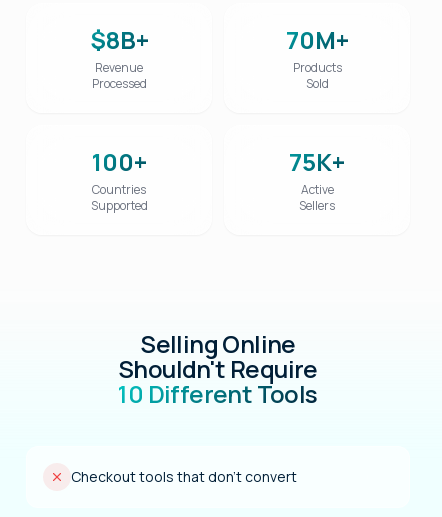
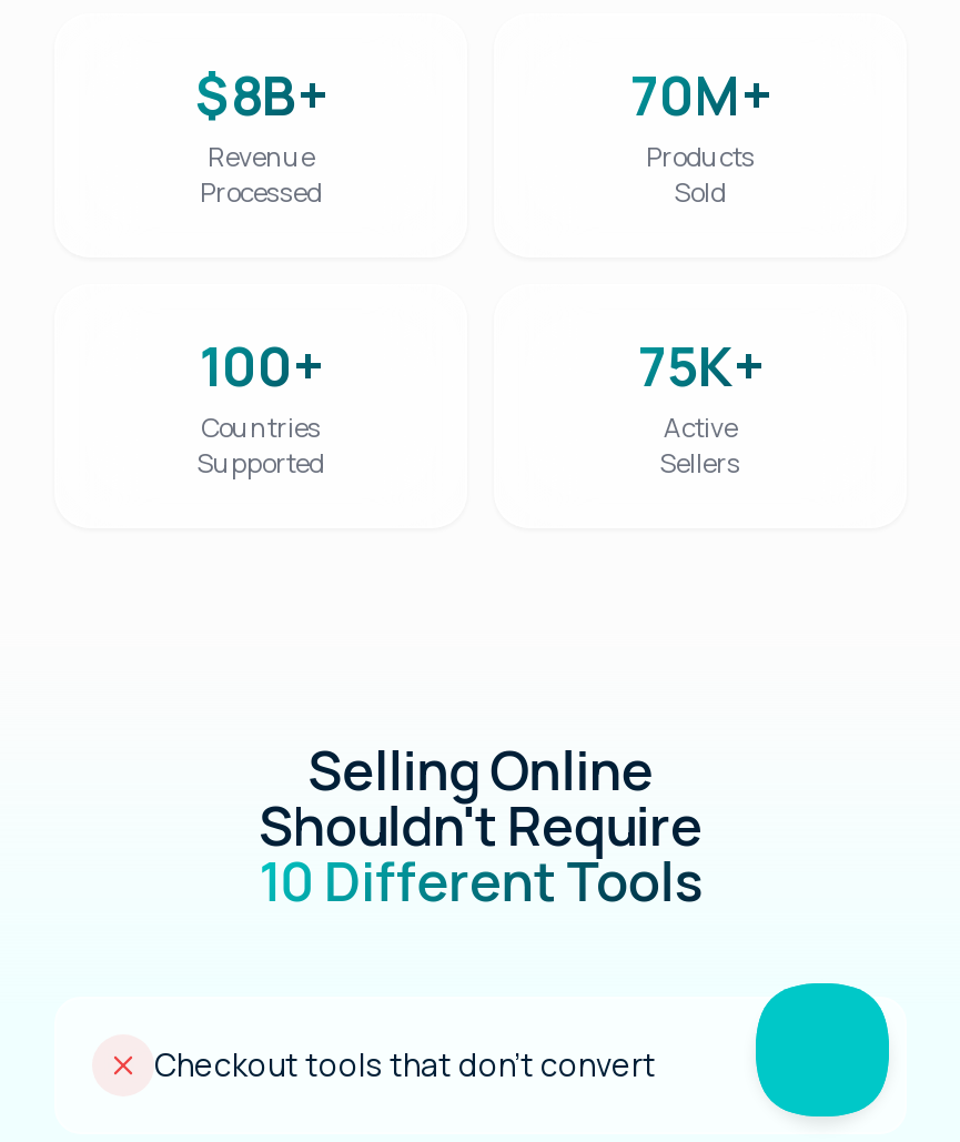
+ [image]
